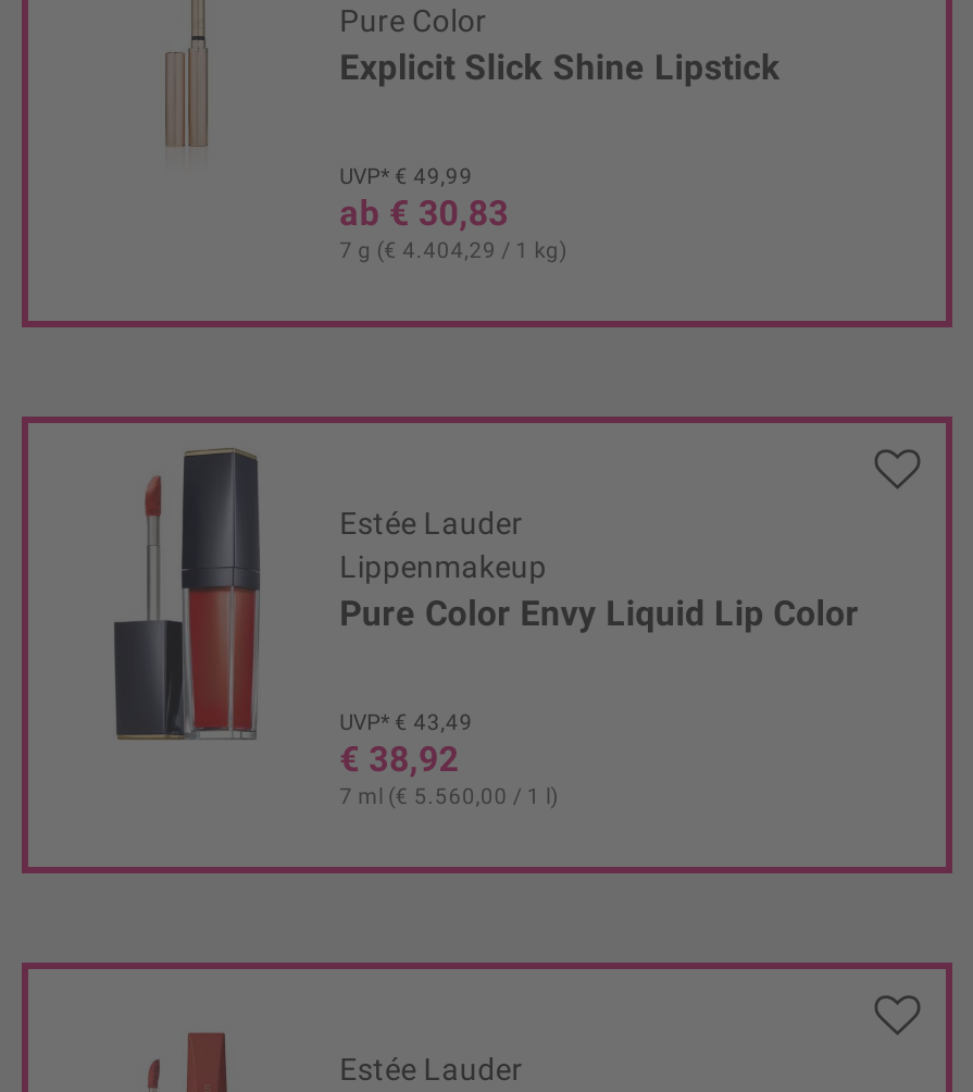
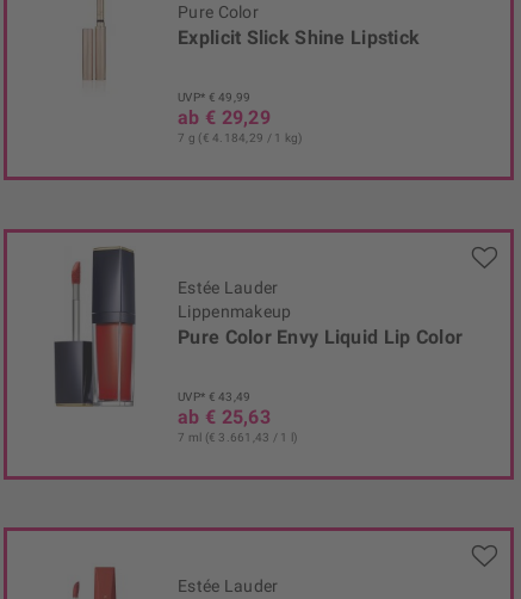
- ab € 30,83
+ ab € 29,29

- 7 g (€ 4.404,29 / 1 kg)
+ 7 g (€ 4.184,29 / 1 kg)

- € 38,92
- 7 ml (€ 5.560,00 / 1 l)
+ ab € 25,63
+ 7 ml (€ 3.661,43 / 1 l)
